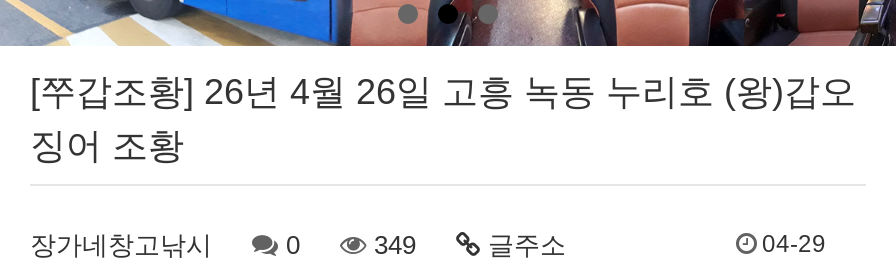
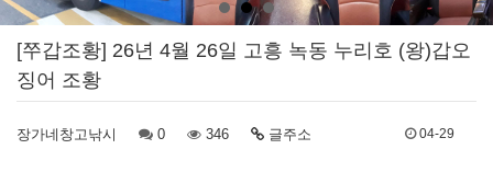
- 349
+ 346
